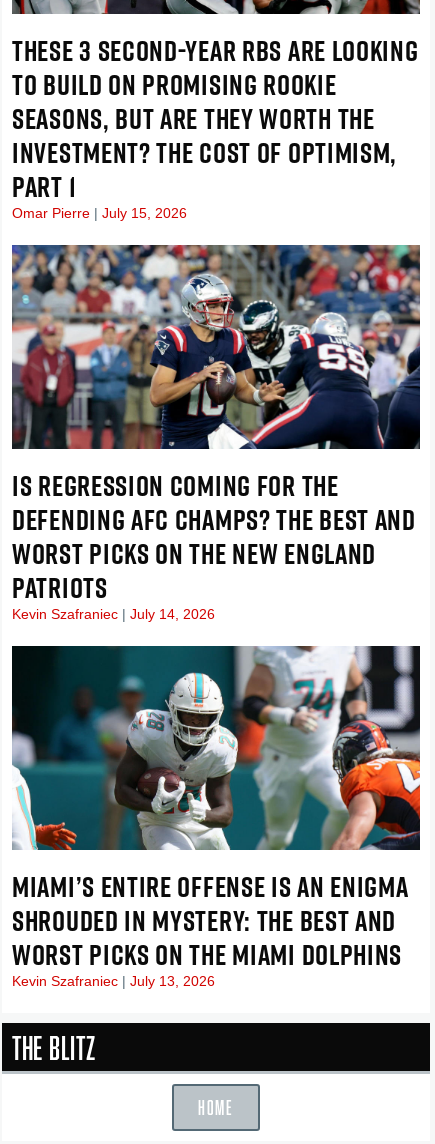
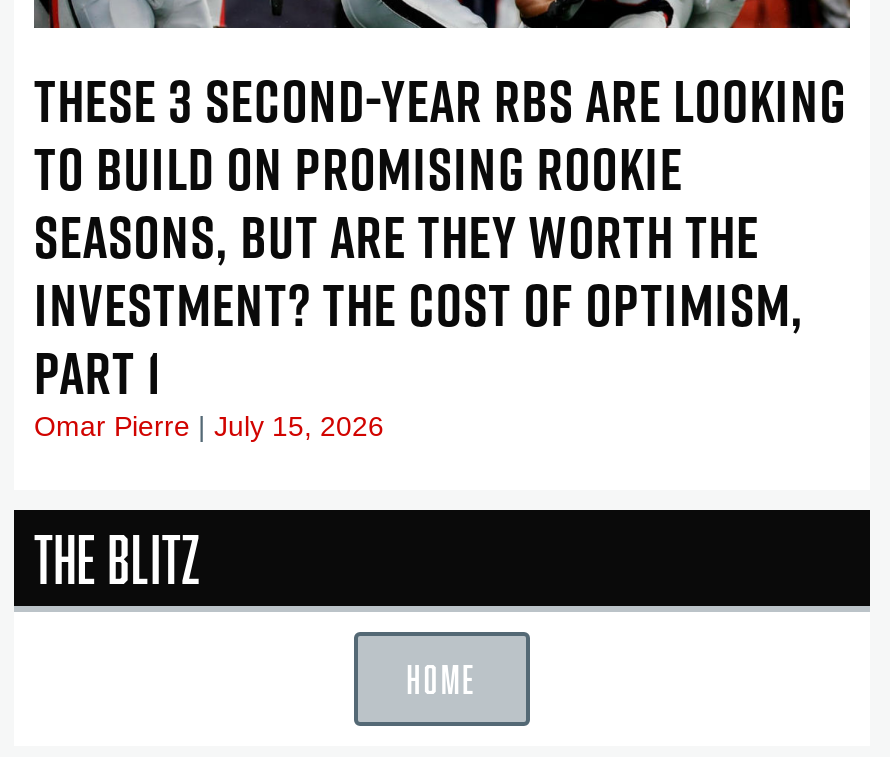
- [image]
- IS REGRESSION COMING FOR THE
- DEFENDING AFC CHAMPS? THE BEST AND
- WORST PICKS ON THE NEW ENGLAND
- PATRIOTS
- Kevin Szafraniec July 14, 2026

- [image]
- MIAMI’S ENTIRE OFFENSE IS AN ENIGMA
- SHROUDED IN MYSTERY: THE BEST AND
- WORST PICKS ON THE MIAMI DOLPHINS
- Kevin Szafraniec July 13, 2026
